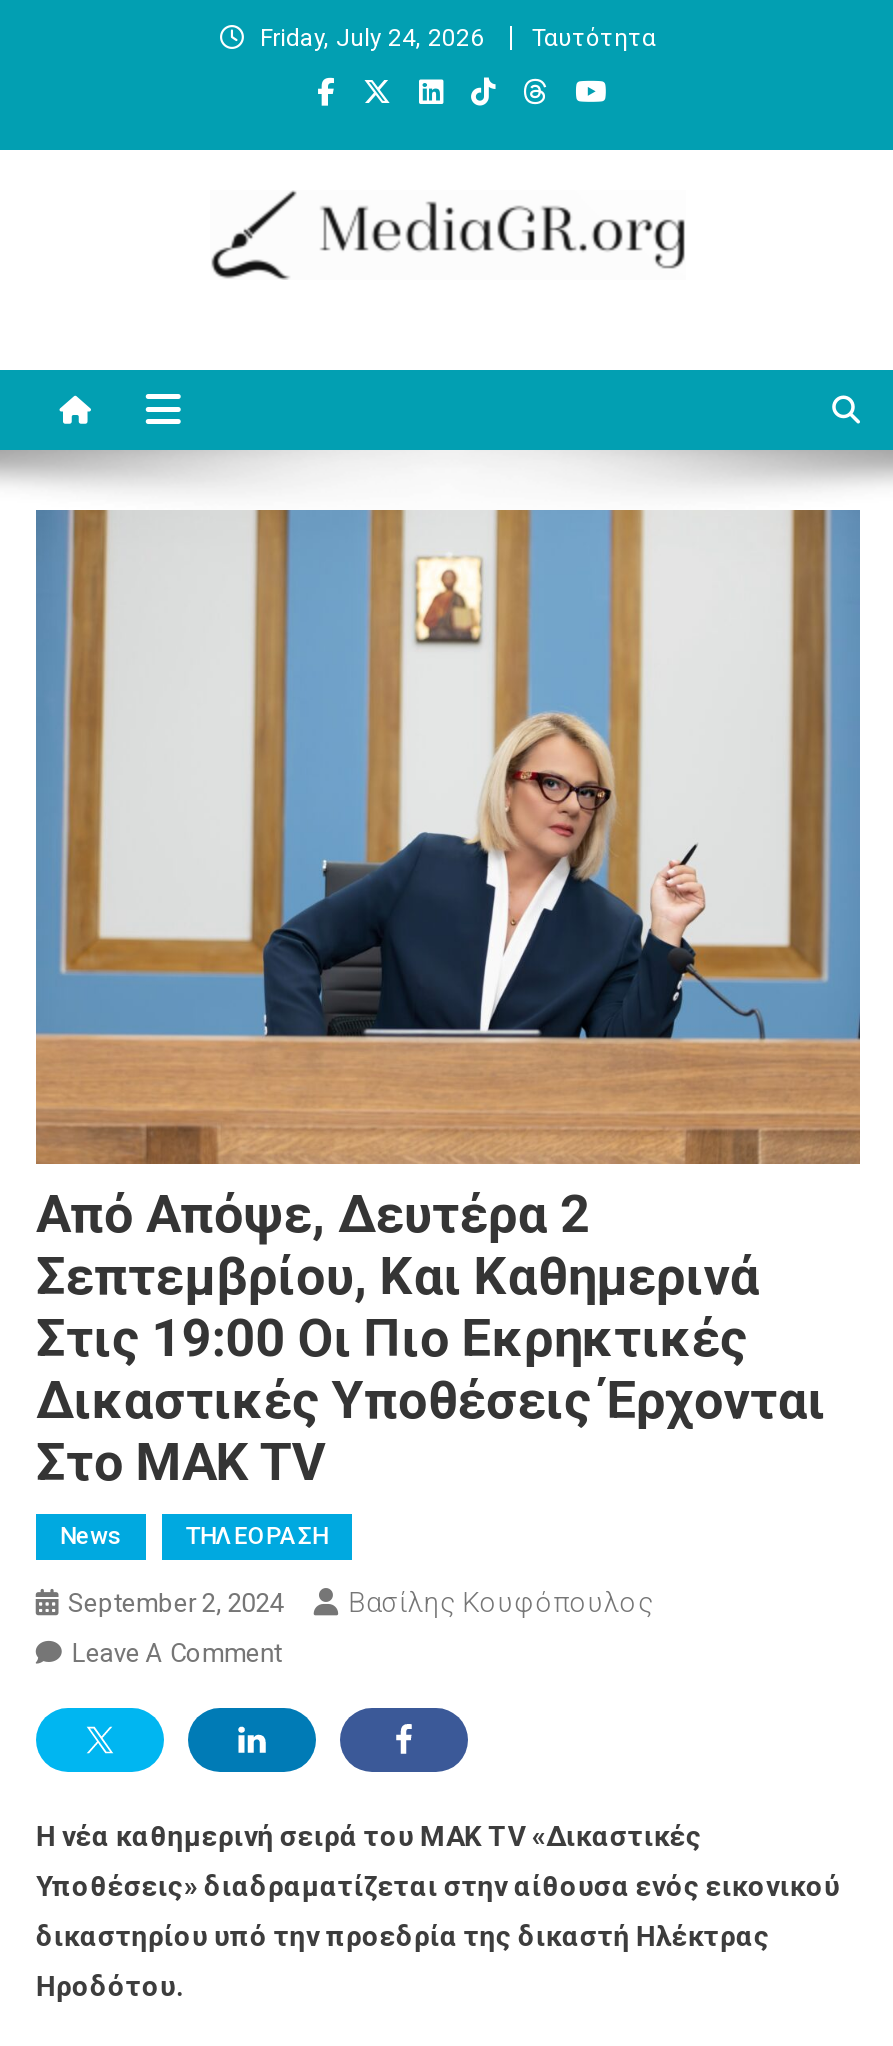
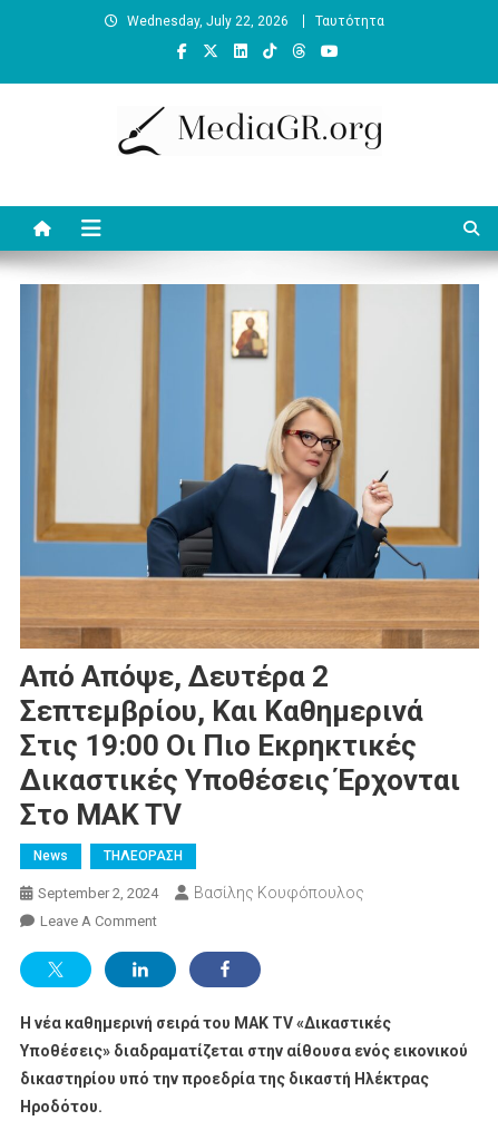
- Friday, July 24, 2026
+ Wednesday, July 22, 2026
